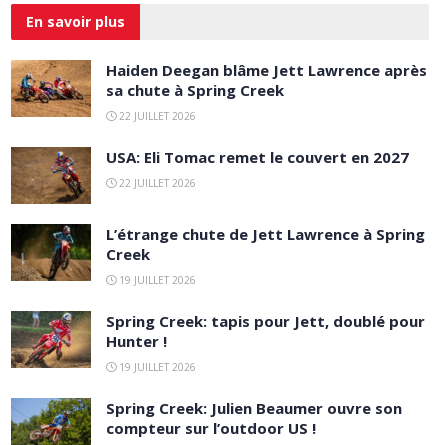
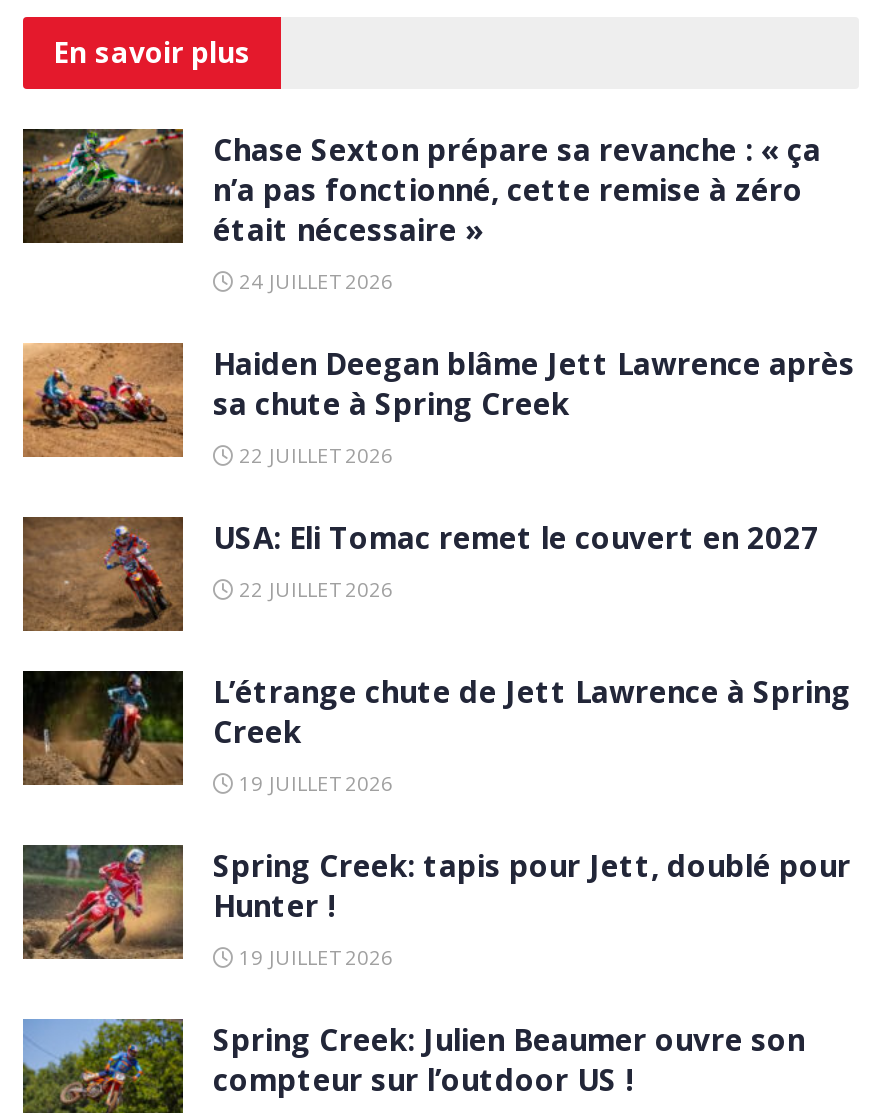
+ [image]
+ Chase Sexton prépare sa revanche : « ça
+ n’a pas fonctionné, cette remise à zéro
+ était nécessaire »
+ 24 JUILLET 2026
